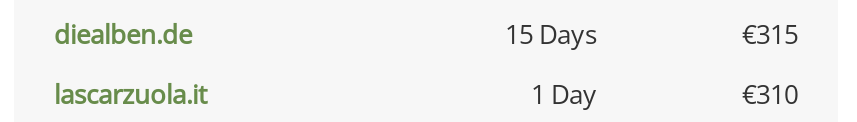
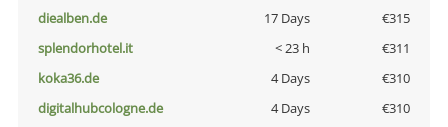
- 15 Days
+ 17 Days

- lascarzuola.it
- 1 Day
+ splendorhotel.it
+ < 23 h
+ €311
+ koka36.de
+ 4 Days
+ €310
+ digitalhubcologne.de
+ 4 Days
